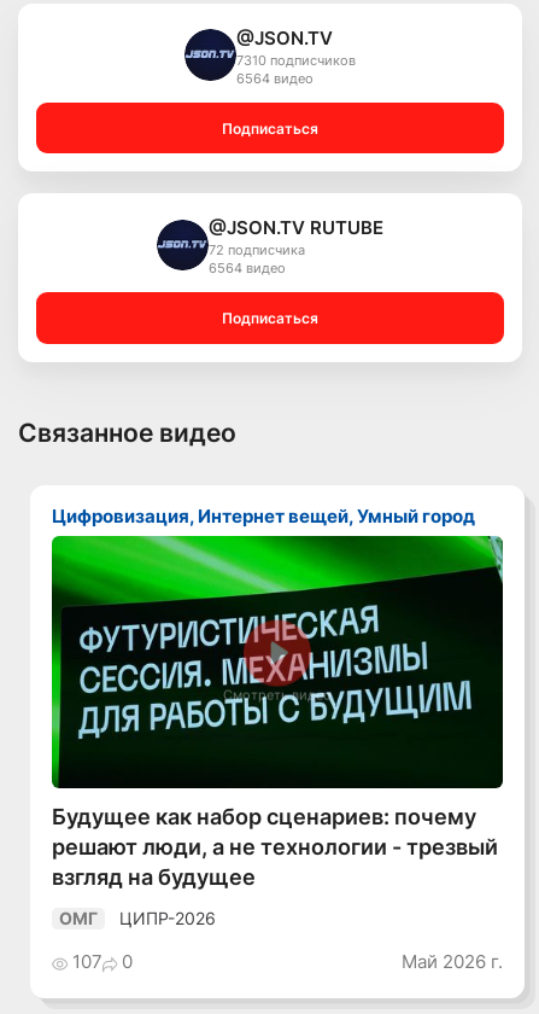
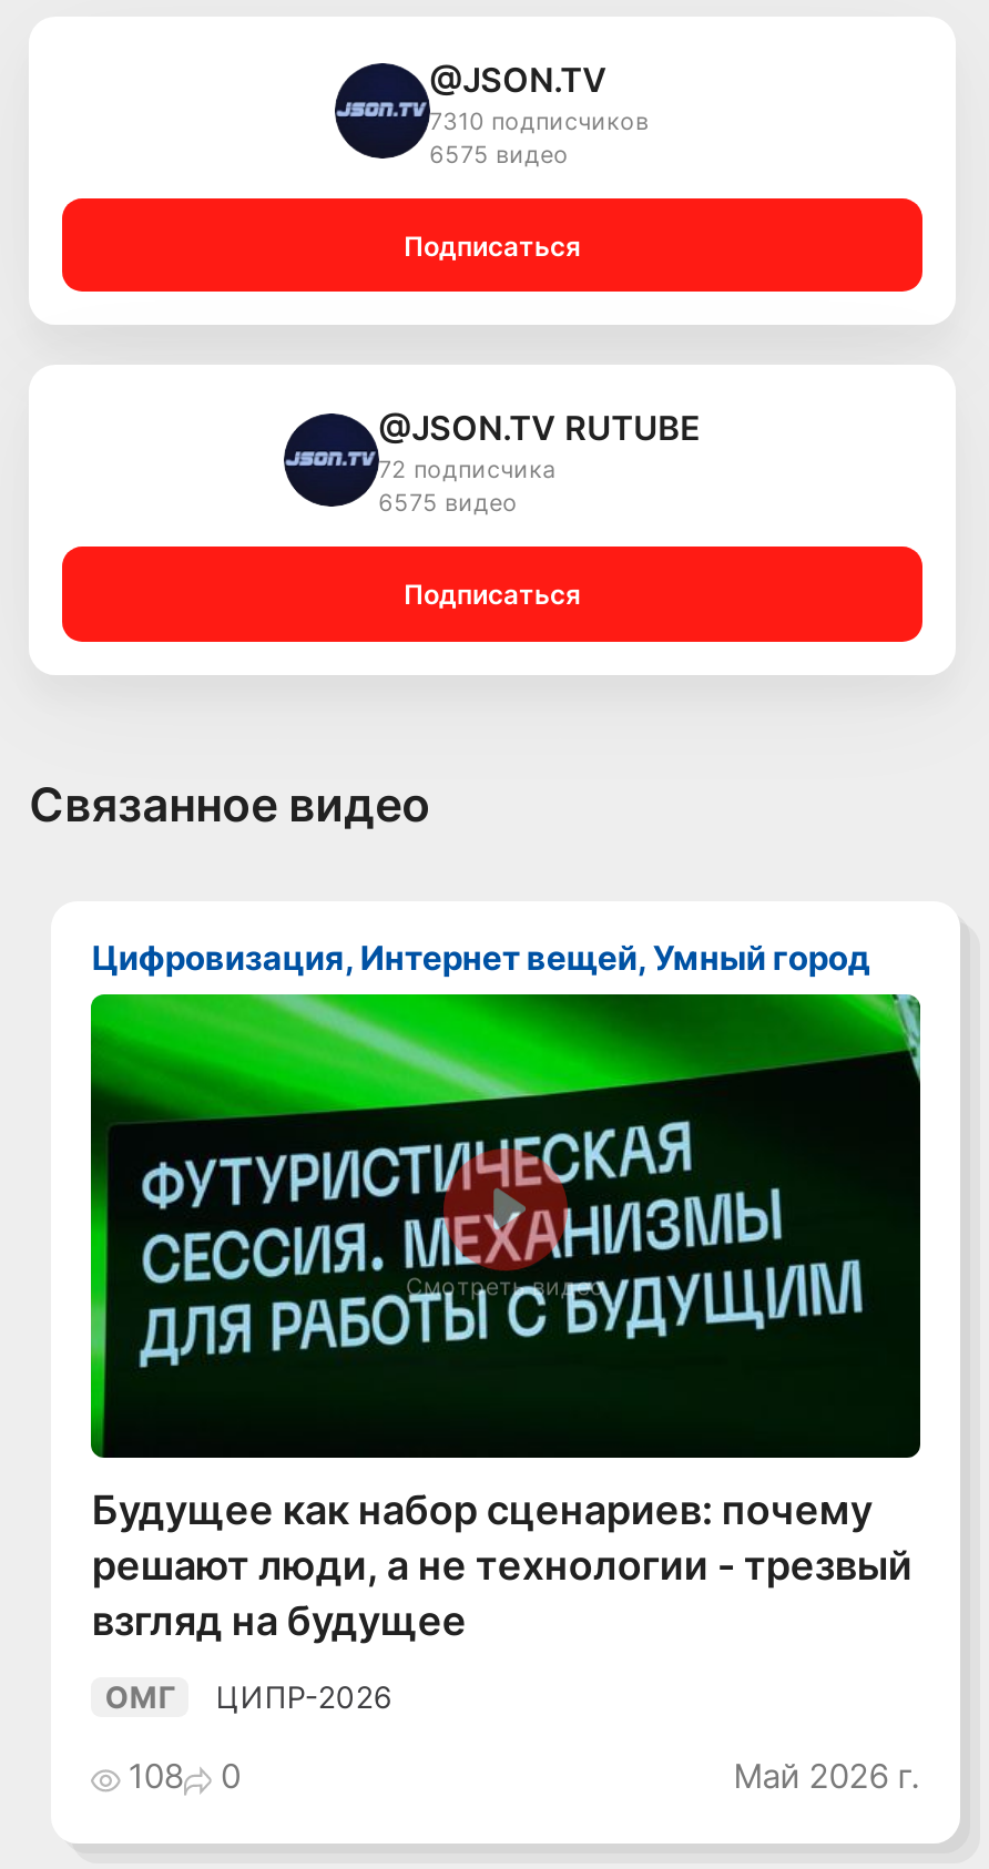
- 6564 видео
+ 6575 видео

- 6564 видео
+ 6575 видео

- 107 0
+ 108 0
